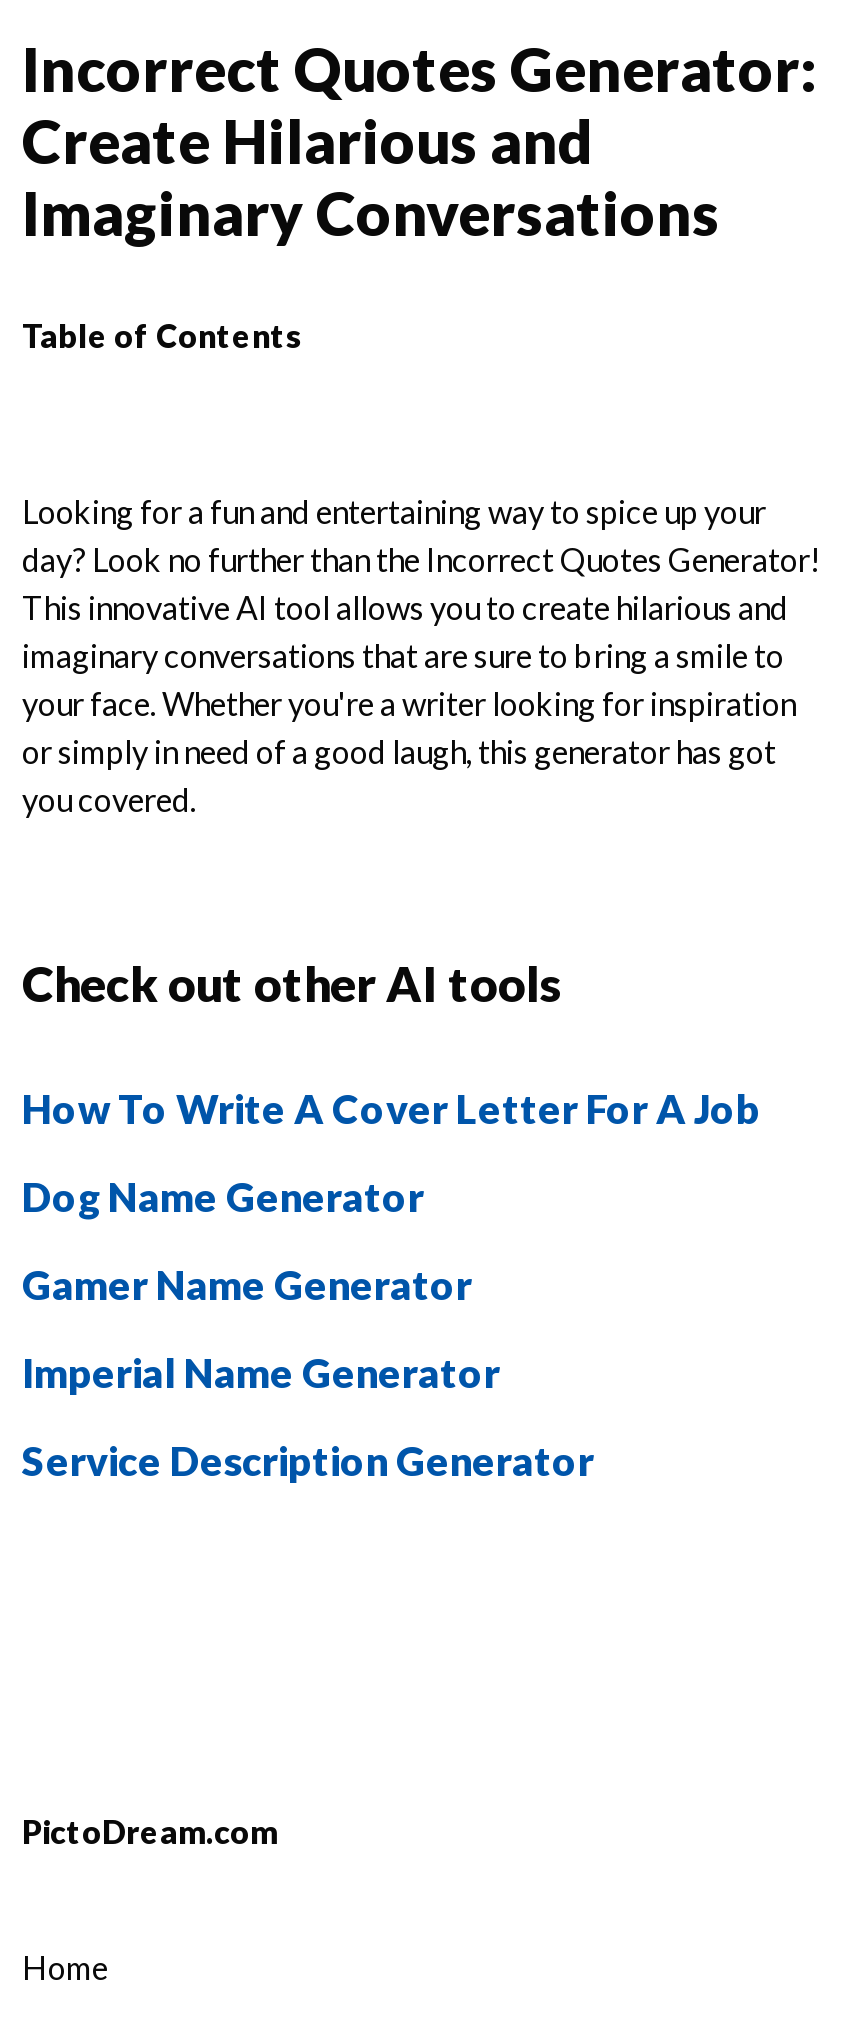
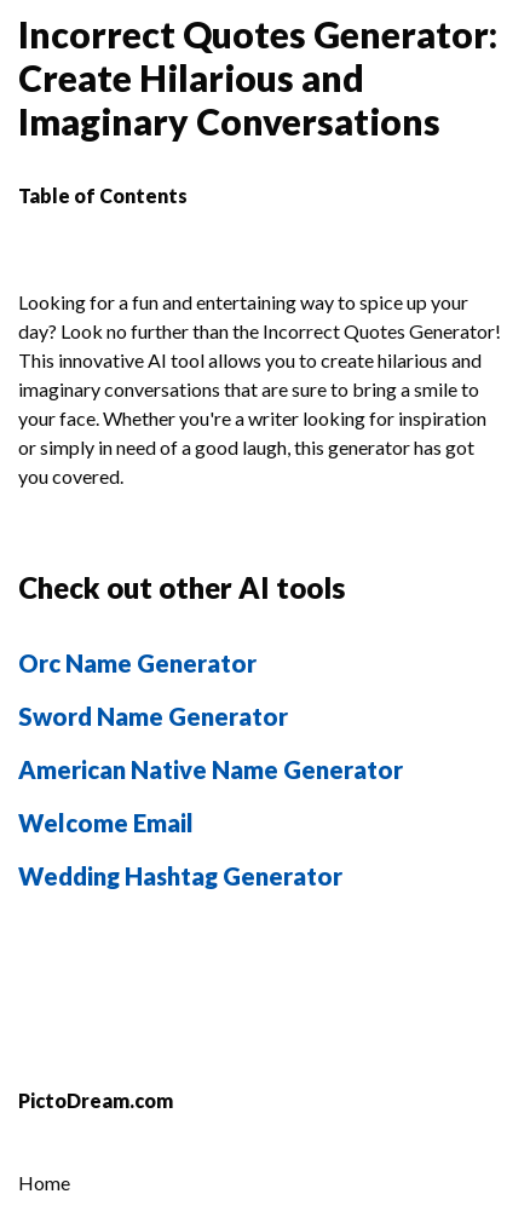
- How To Write A Cover Letter For A Job
+ Orc Name Generator

- Dog Name Generator
+ Sword Name Generator

- Gamer Name Generator
+ American Native Name Generator

- Imperial Name Generator
+ Welcome Email

- Service Description Generator
+ Wedding Hashtag Generator
